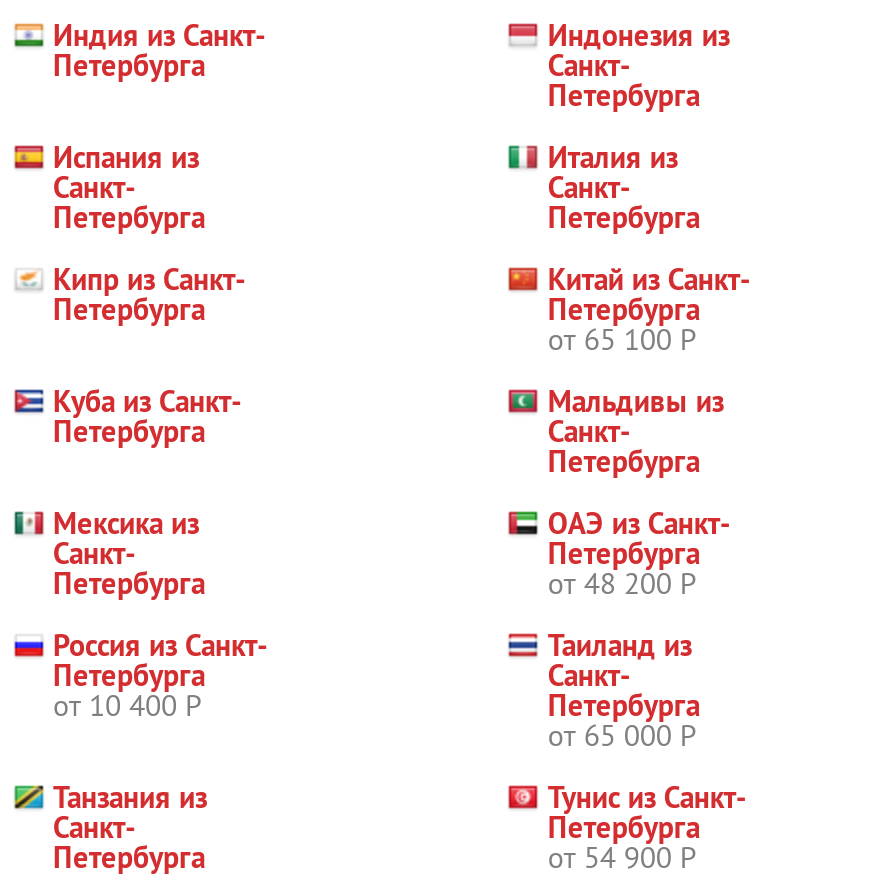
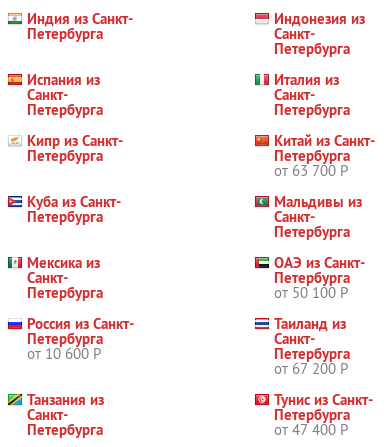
- от 65 100 Р
+ от 63 700 Р

- от 48 200 Р
+ от 50 100 Р

- от 10 400 Р
+ от 10 600 Р

- от 65 000 Р
+ от 67 200 Р

- от 54 900 Р
+ от 47 400 Р
